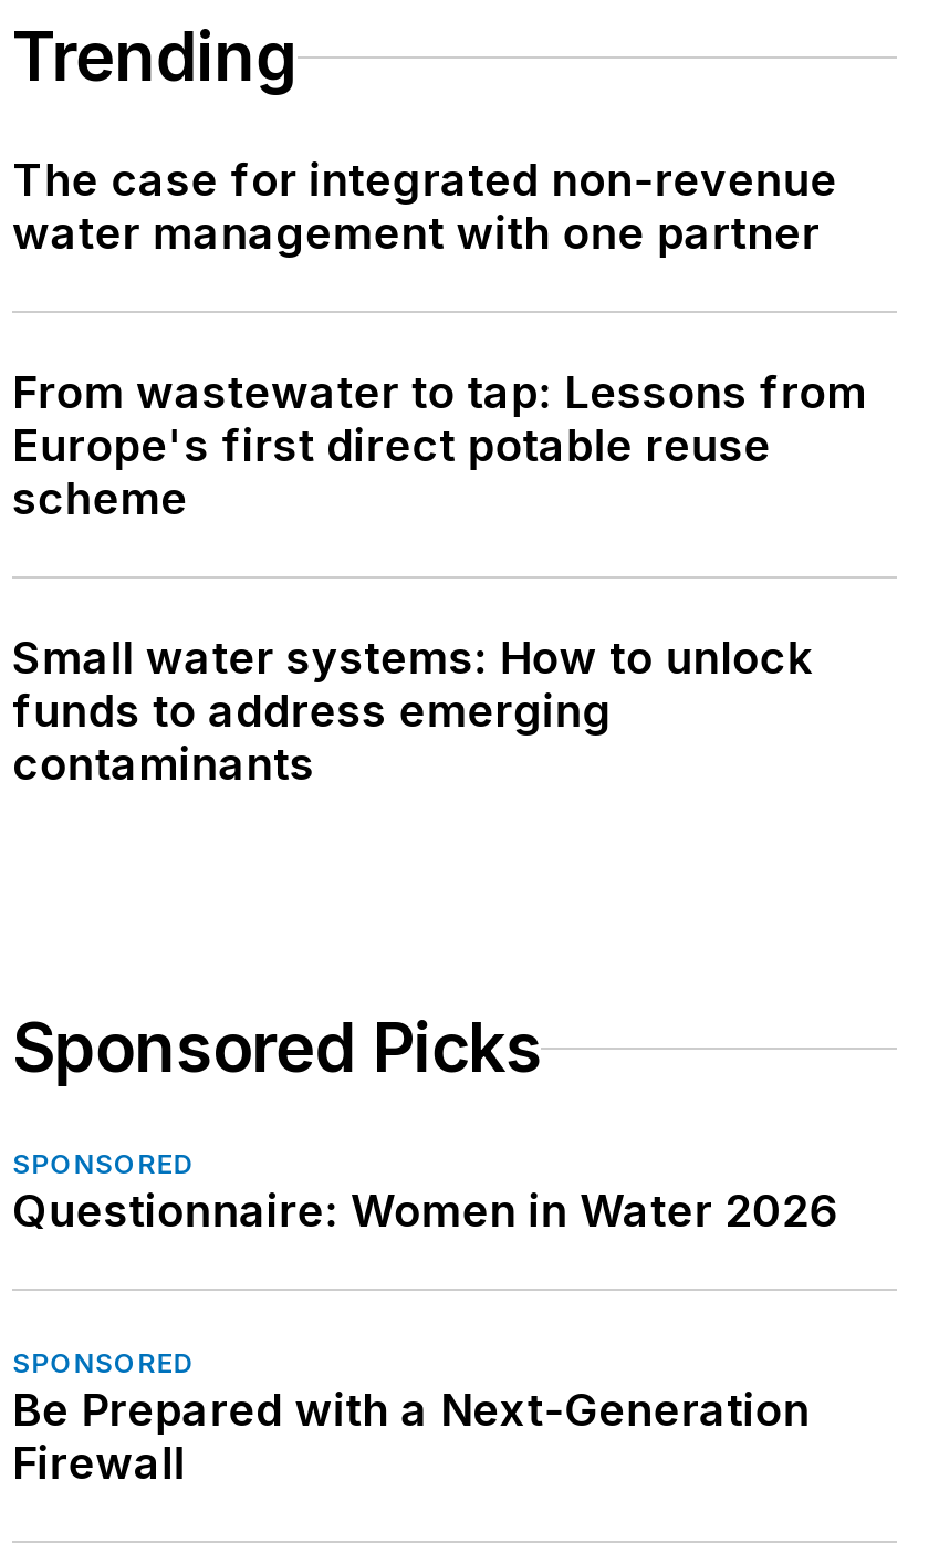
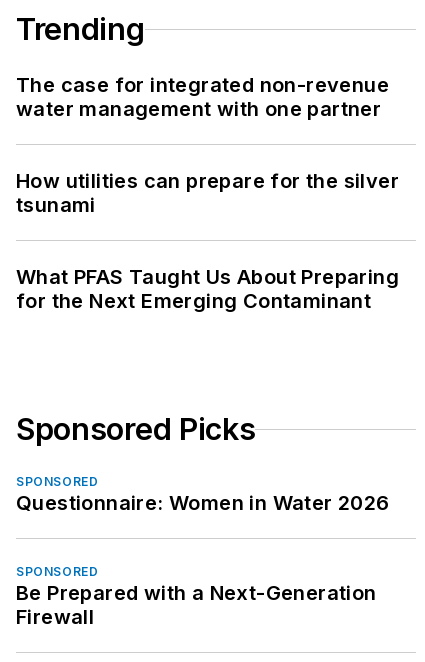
- From wastewater to tap: Lessons from
- Europe's first direct potable reuse
- scheme
+ How utilities can prepare for the silver
+ tsunami

- Small water systems: How to unlock
- funds to address emerging
- contaminants
+ What PFAS Taught Us About Preparing
+ for the Next Emerging Contaminant
